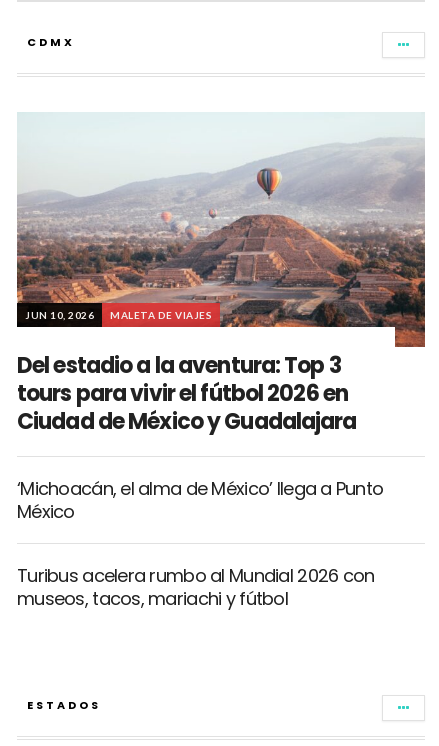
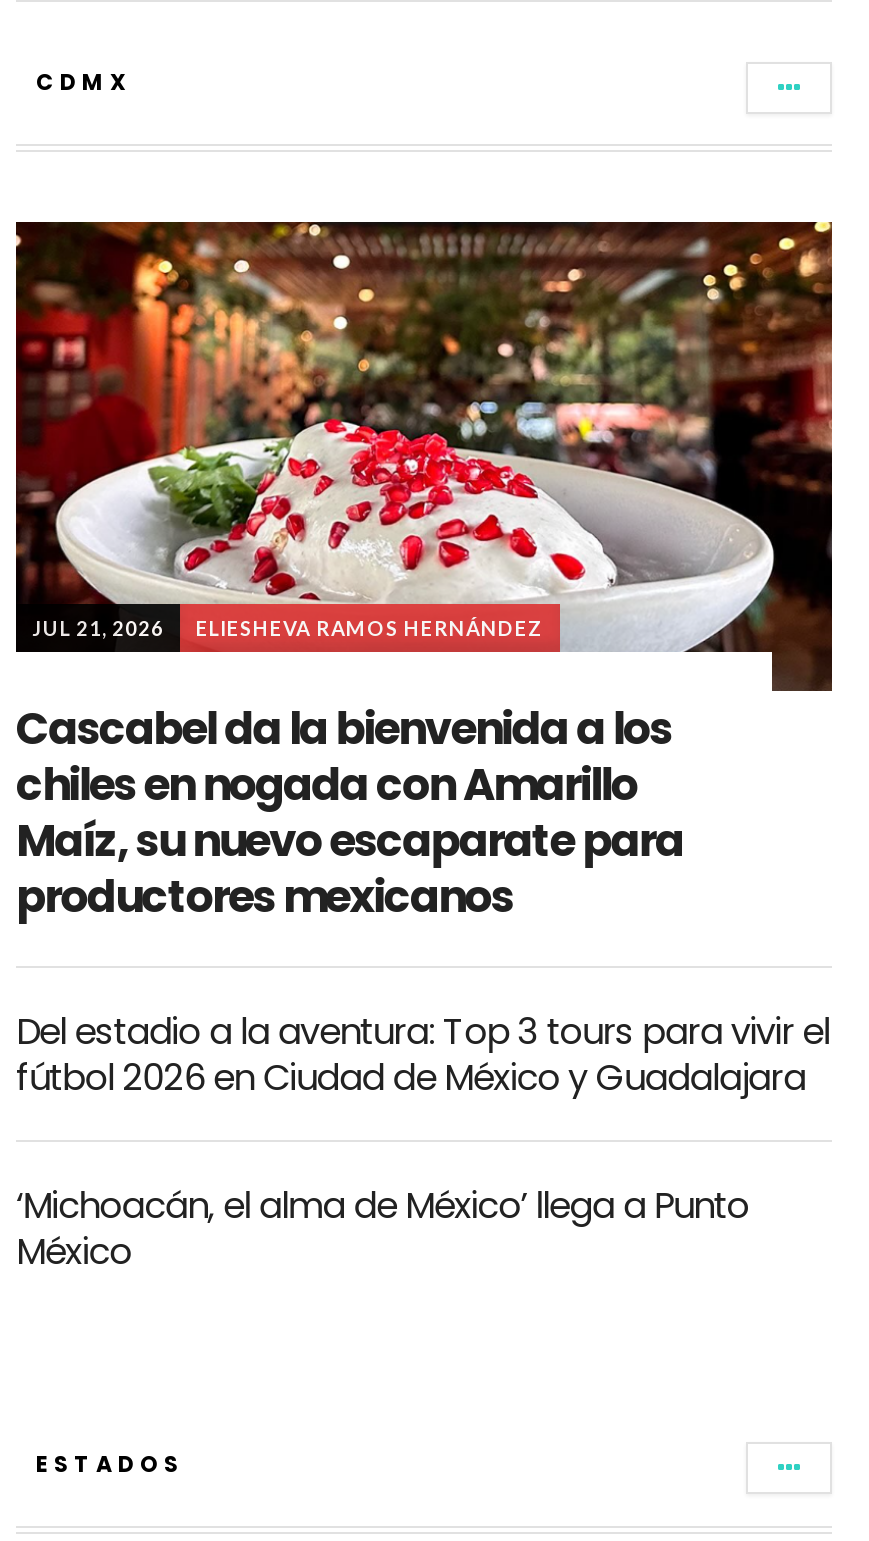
- [image]
- JUN 10, 2026
- MALETA DE VIAJES
- Del estadio a la aventura: Top 3
- tours para vivir el fútbol 2026 en
- Ciudad de México y Guadalajara
+ [image]
+ JUL 21, 2026
+ ELIESHEVA RAMOS HERNÁNDEZ
+ Cascabel da la bienvenida a los
+ chiles en nogada con Amarillo
+ Maíz, su nuevo escaparate para
+ productores mexicanos
+ Del estadio a la aventura: Top 3 tours para vivir el
+ fútbol 2026 en Ciudad de México y Guadalajara

moved down: ‘Michoacán, el alma de México’ llega a Punto | México

- Turibus acelera rumbo al Mundial 2026 con
- museos, tacos, mariachi y fútbol
